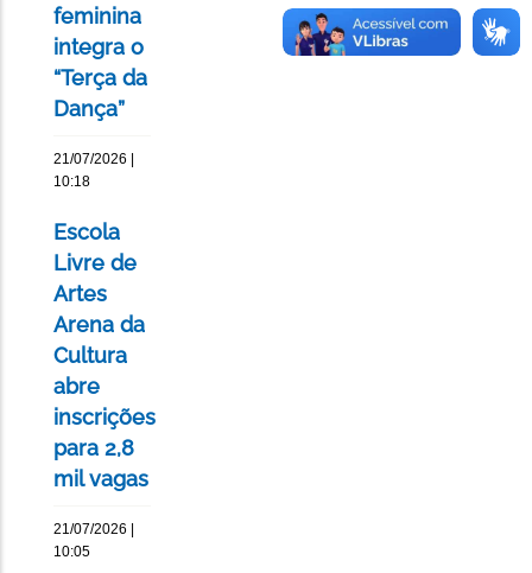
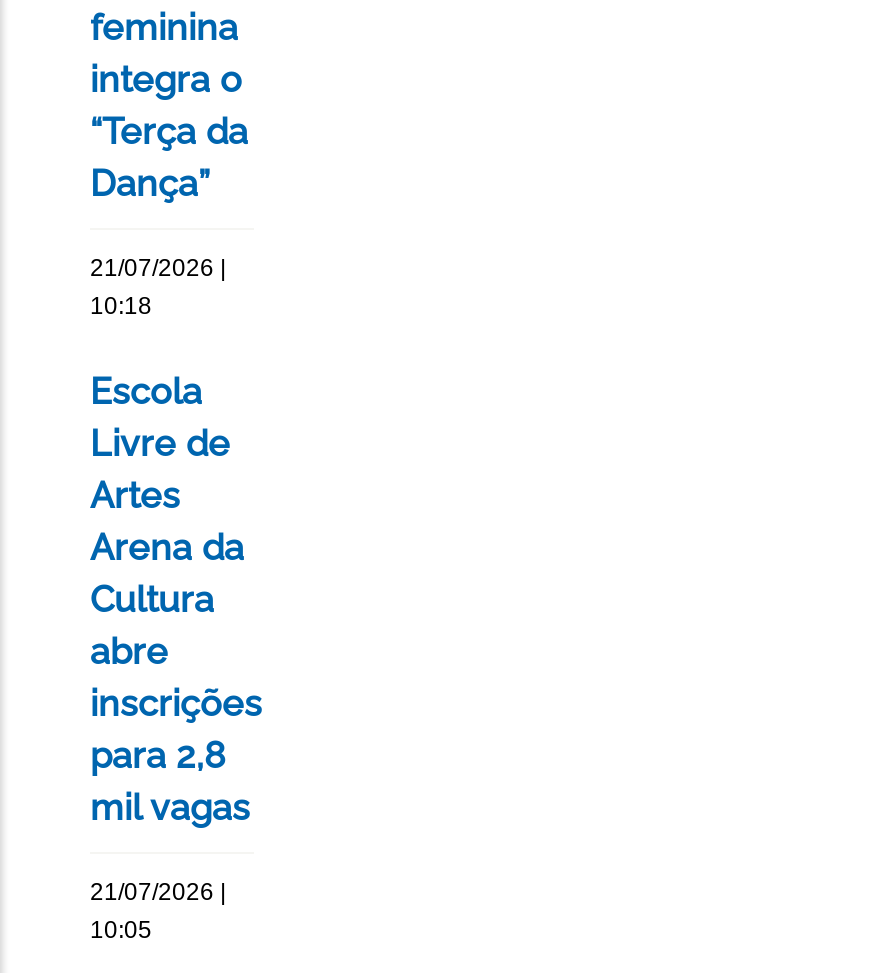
- [image]

- [image]
